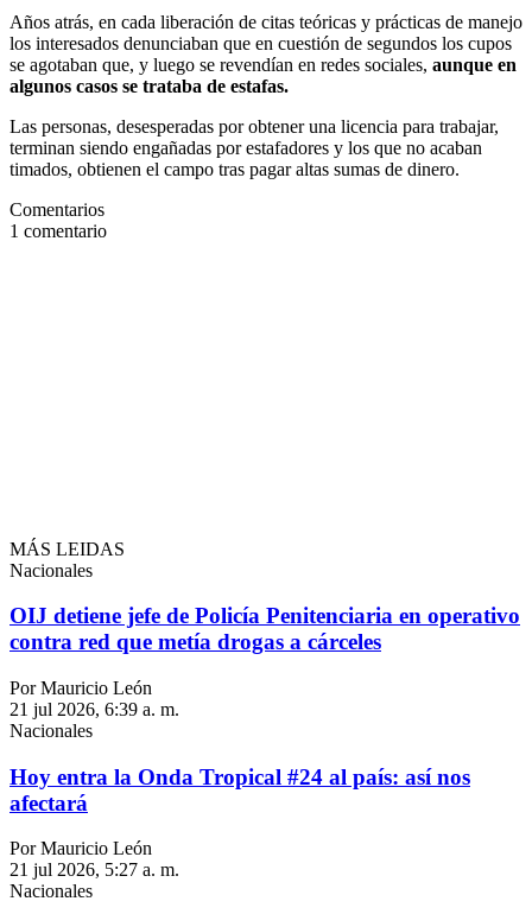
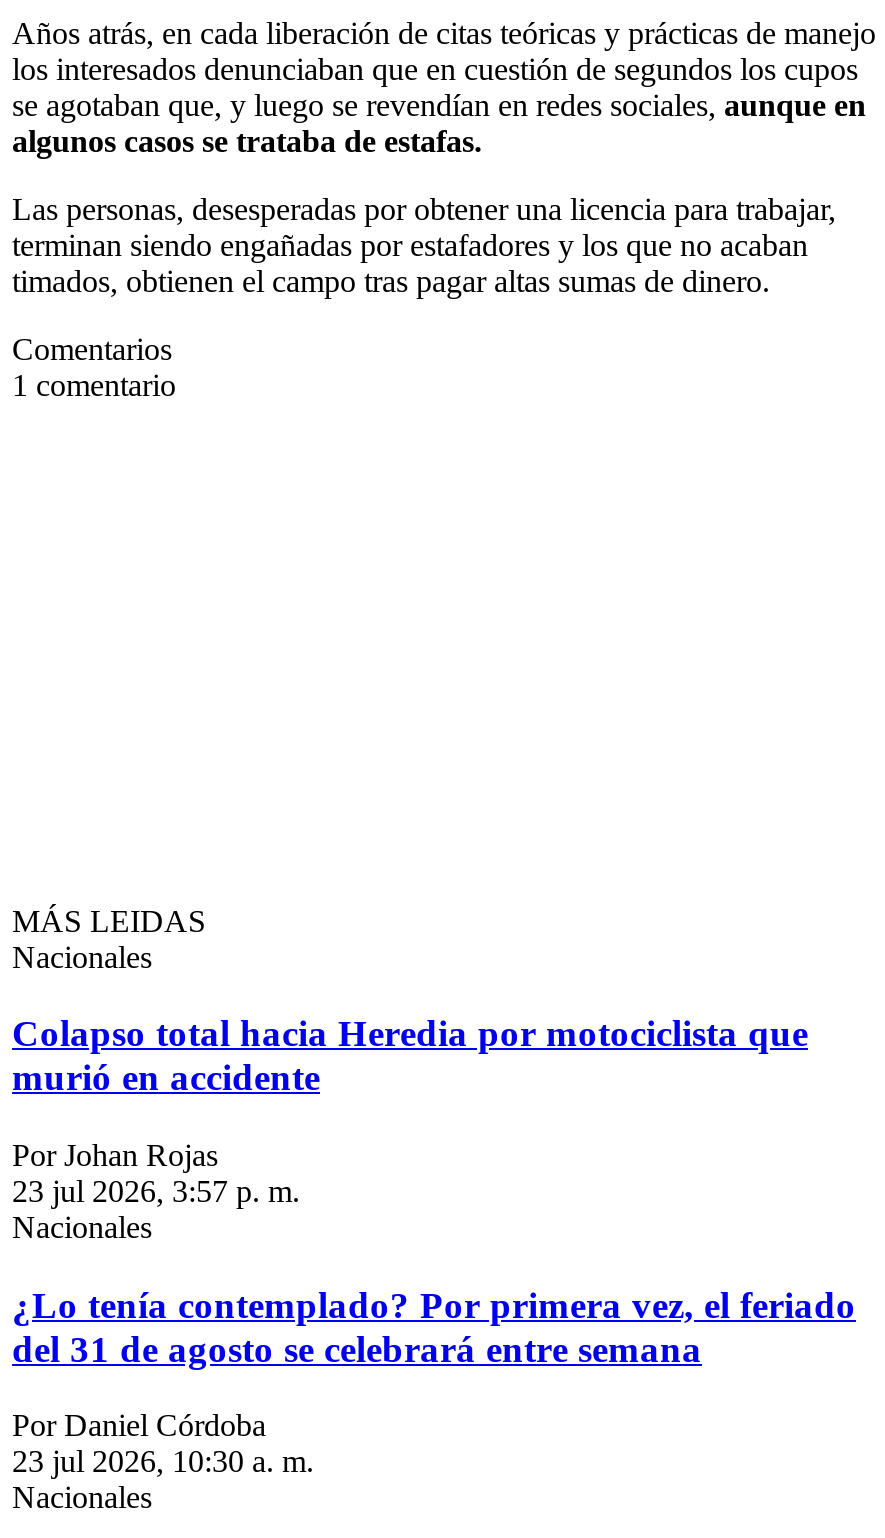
- OIJ detiene jefe de Policía Penitenciaria en operativo
- contra red que metía drogas a cárceles
+ Colapso total hacia Heredia por motociclista que
+ murió en accidente

- Por Mauricio León
- 21 jul 2026, 6:39 a. m.
+ Por Johan Rojas
+ 23 jul 2026, 3:57 p. m.

- Hoy entra la Onda Tropical #24 al país: así nos
- afectará
+ ¿Lo tenía contemplado? Por primera vez, el feriado
+ del 31 de agosto se celebrará entre semana

- Por Mauricio León
- 21 jul 2026, 5:27 a. m.
+ Por Daniel Córdoba
+ 23 jul 2026, 10:30 a. m.
